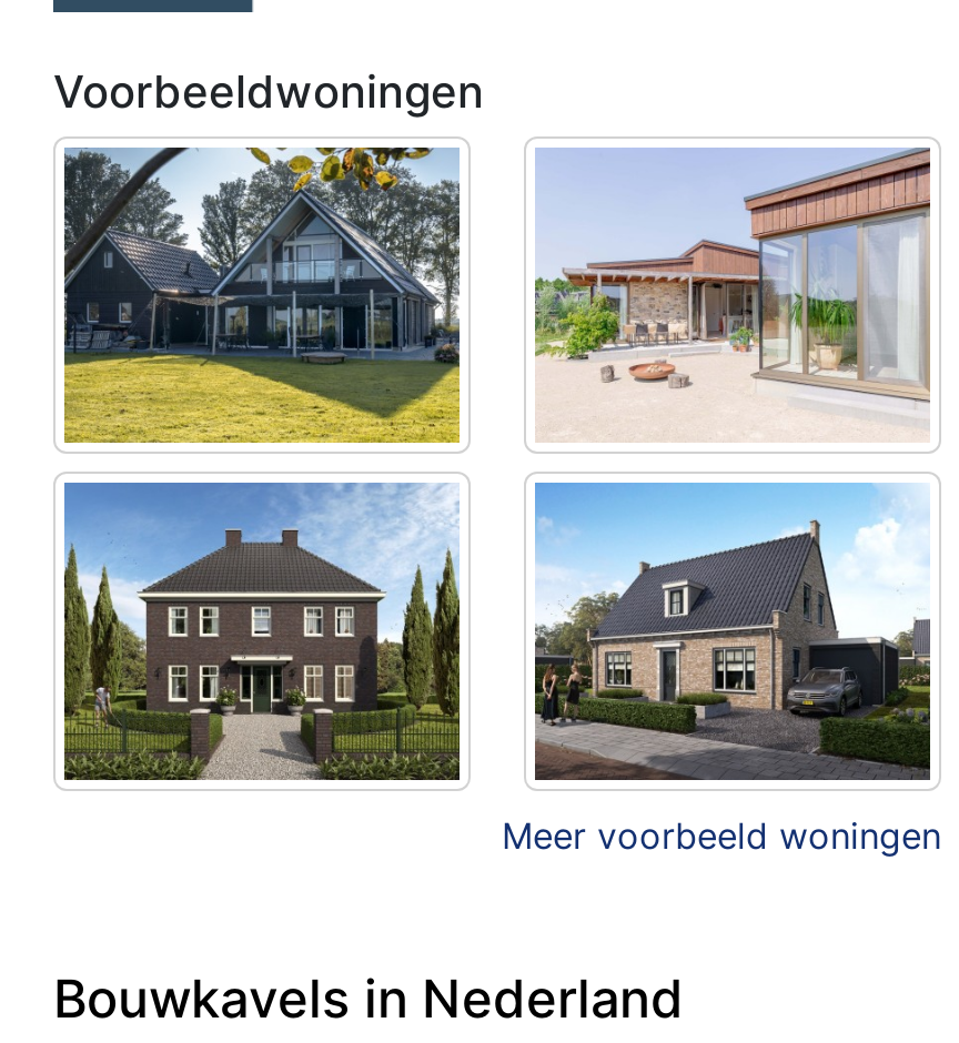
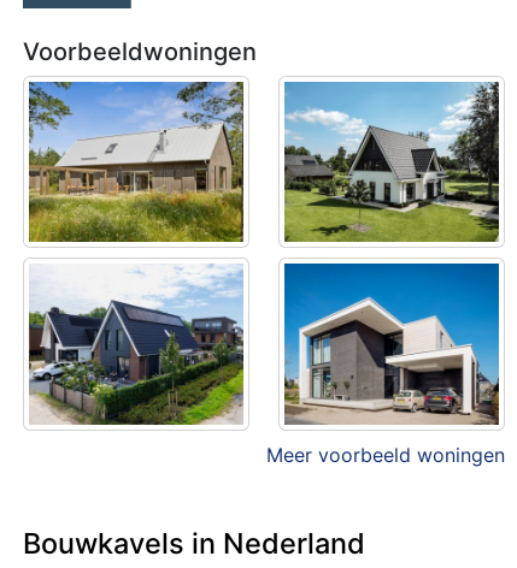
- [image]
+ [image]

- [image]
+ [image]

- [image]
+ [image]

- [image]
+ [image]
